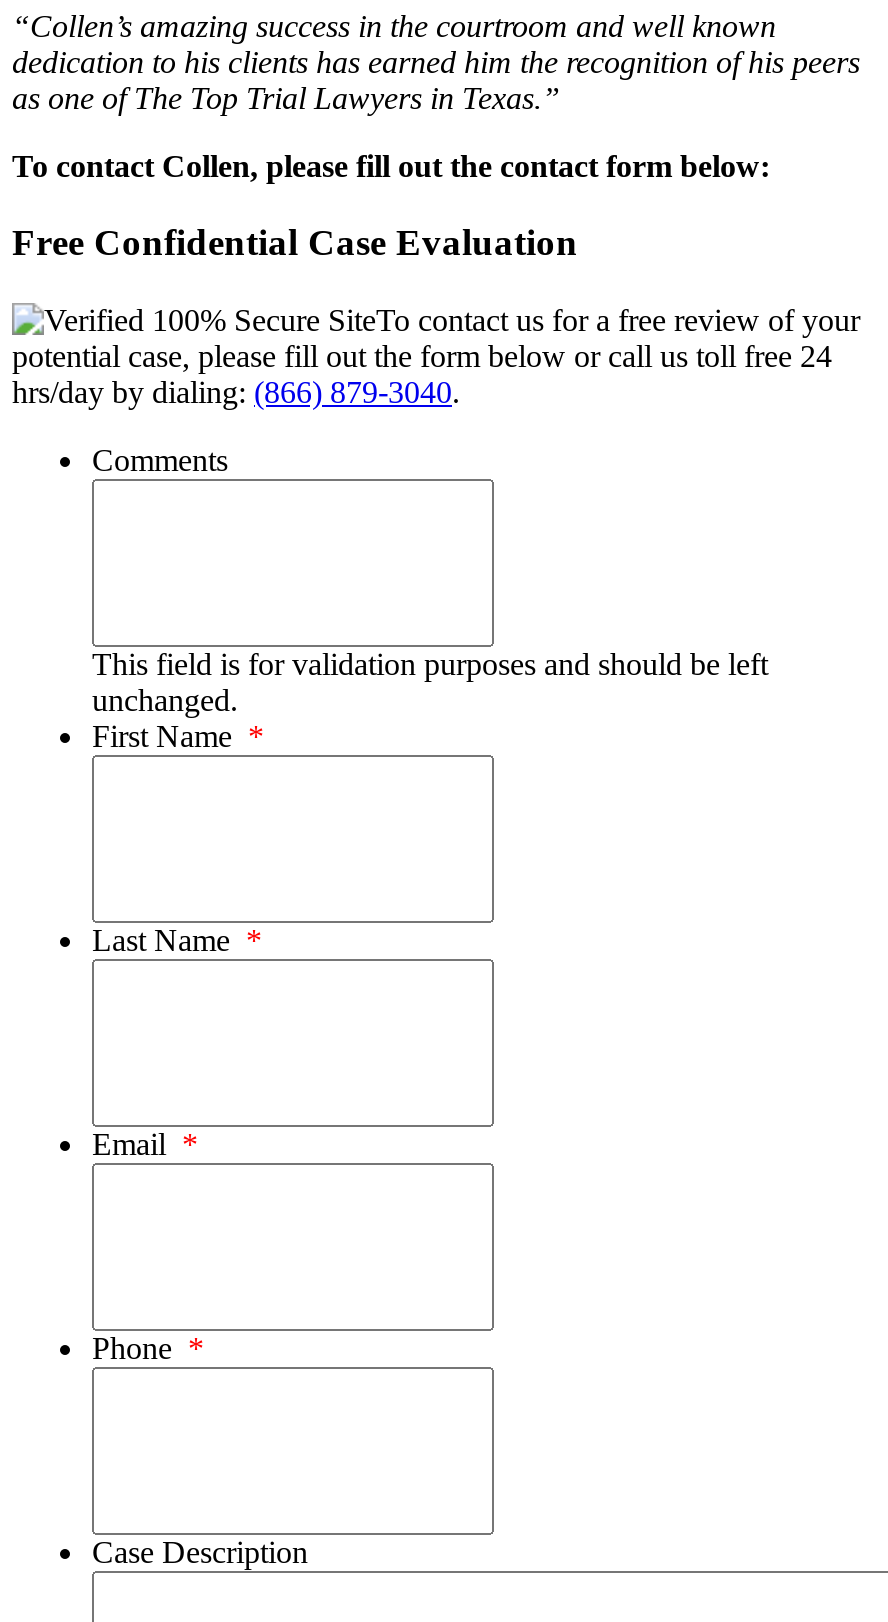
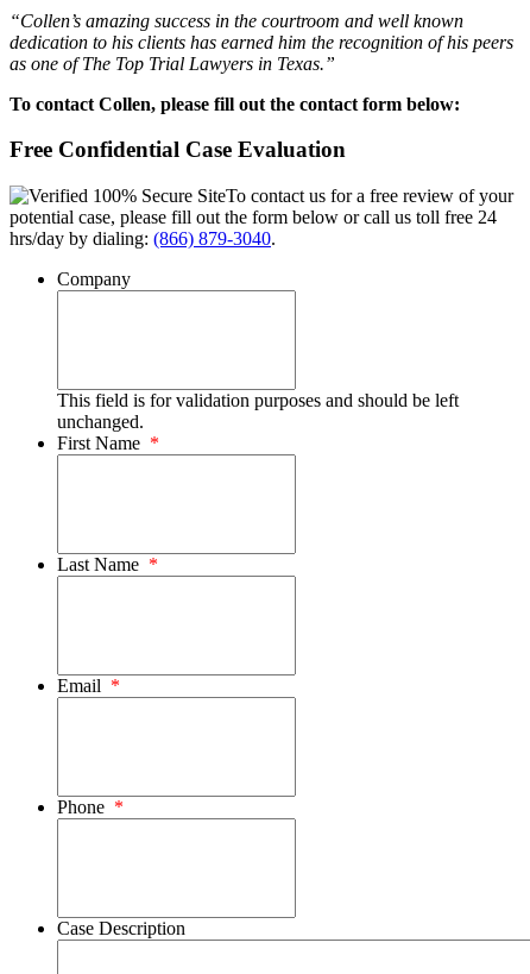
- Comments
+ Company
